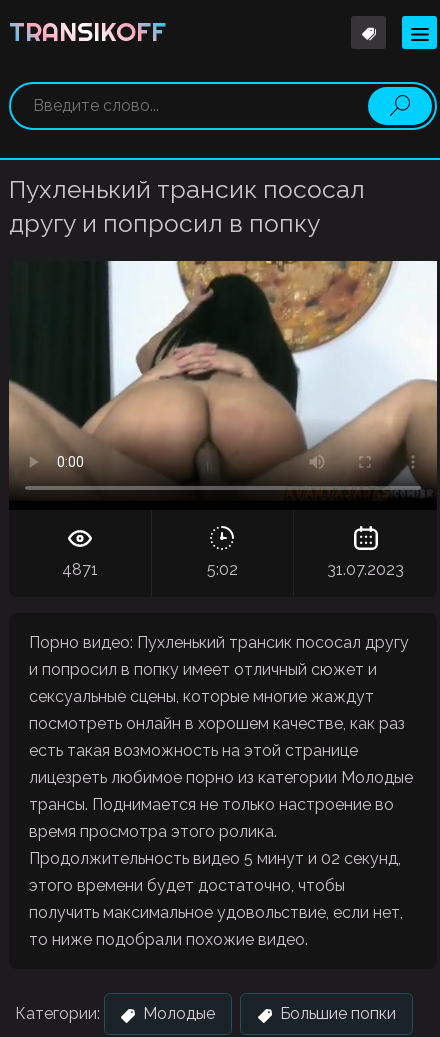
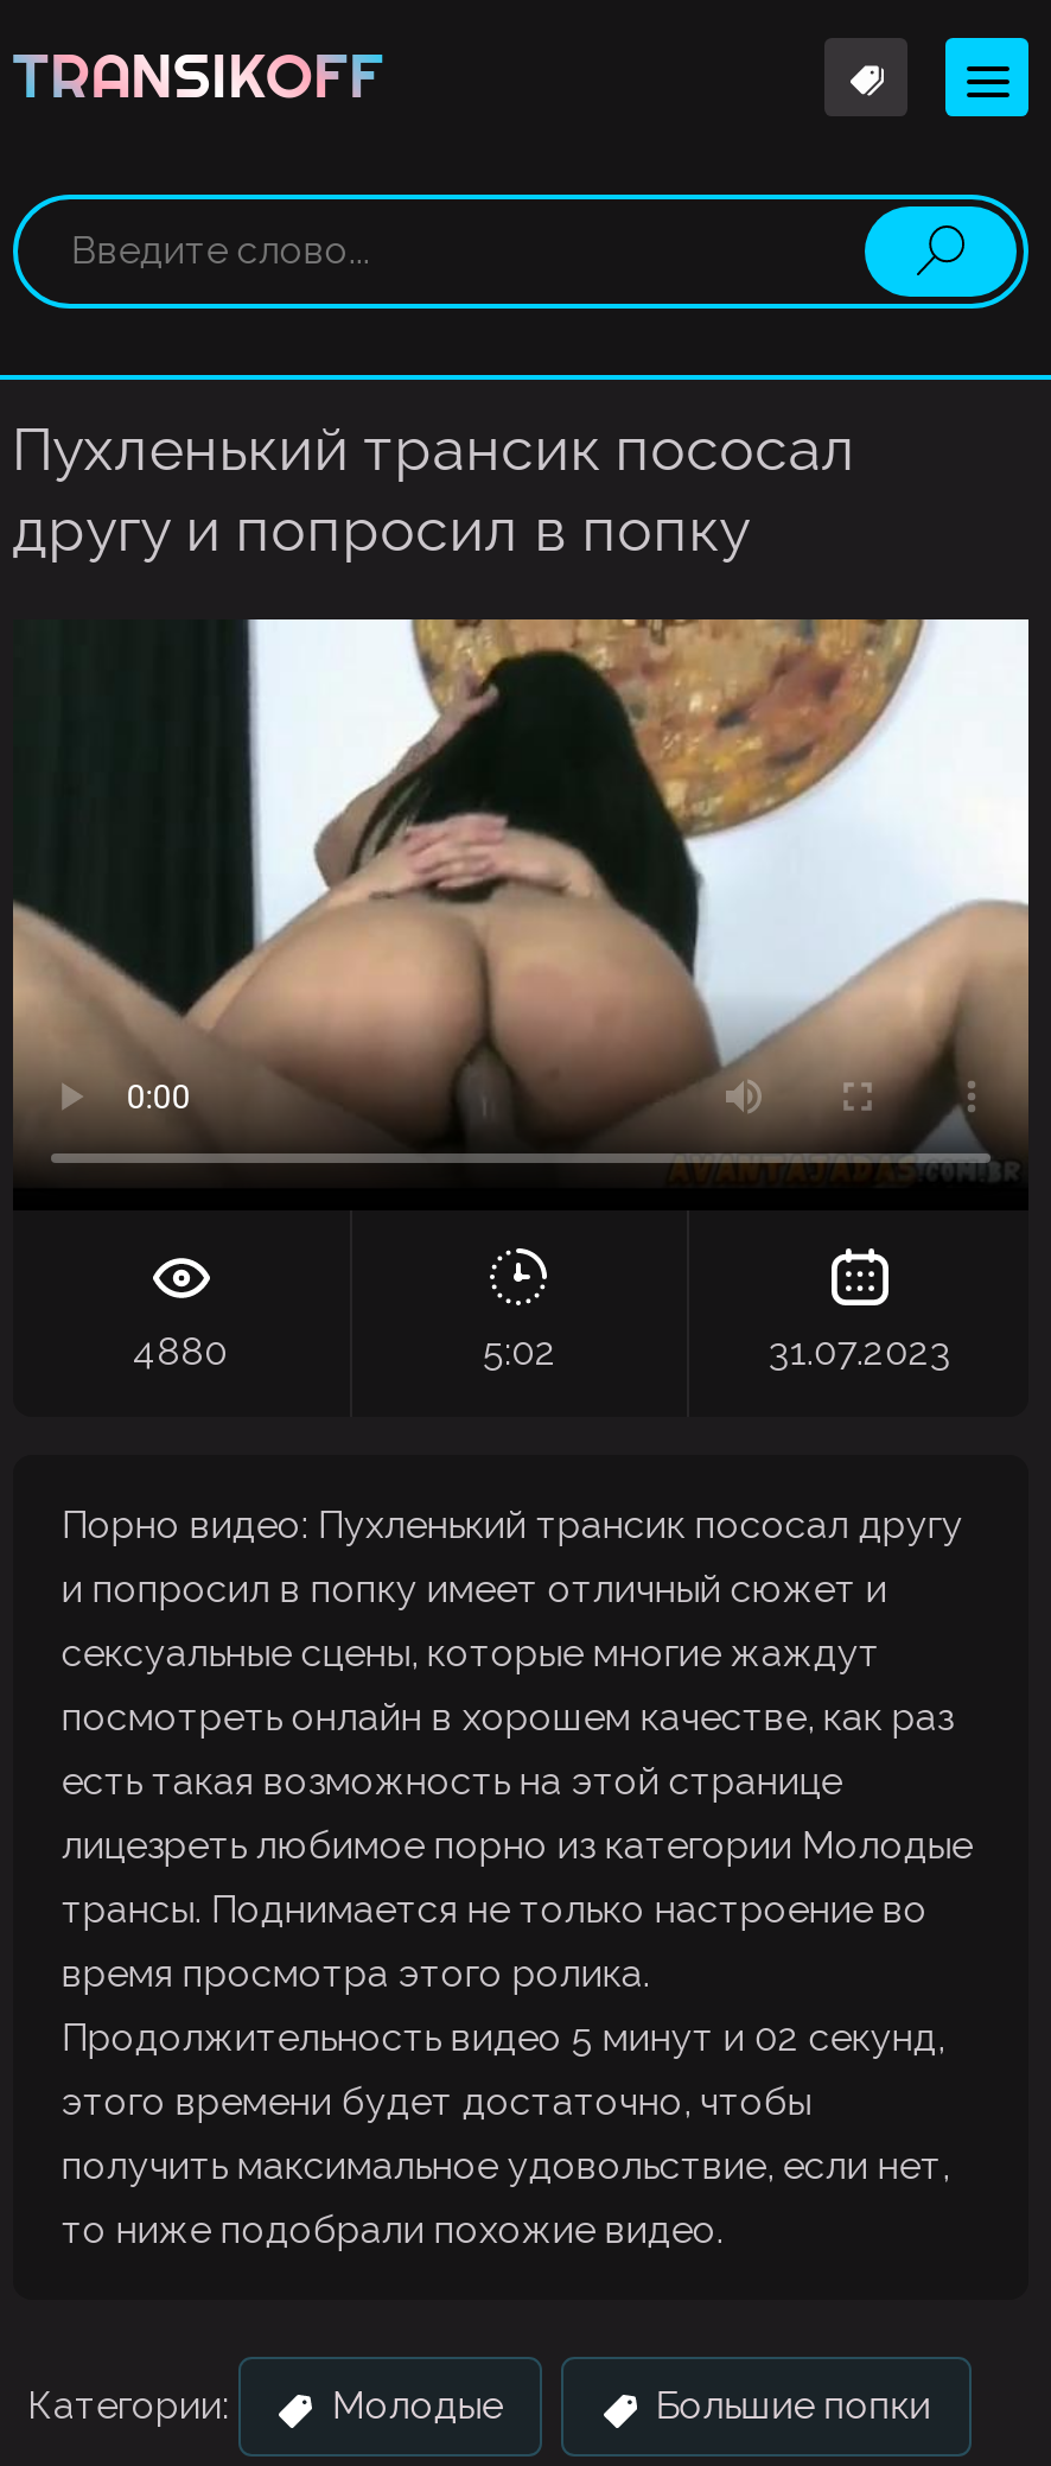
- 4871
+ 4880
